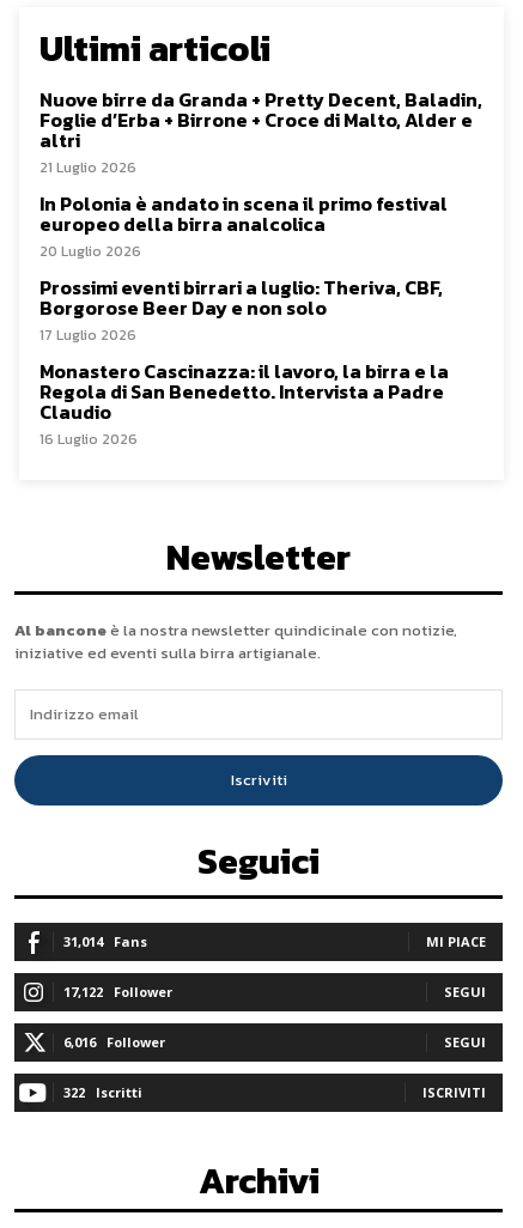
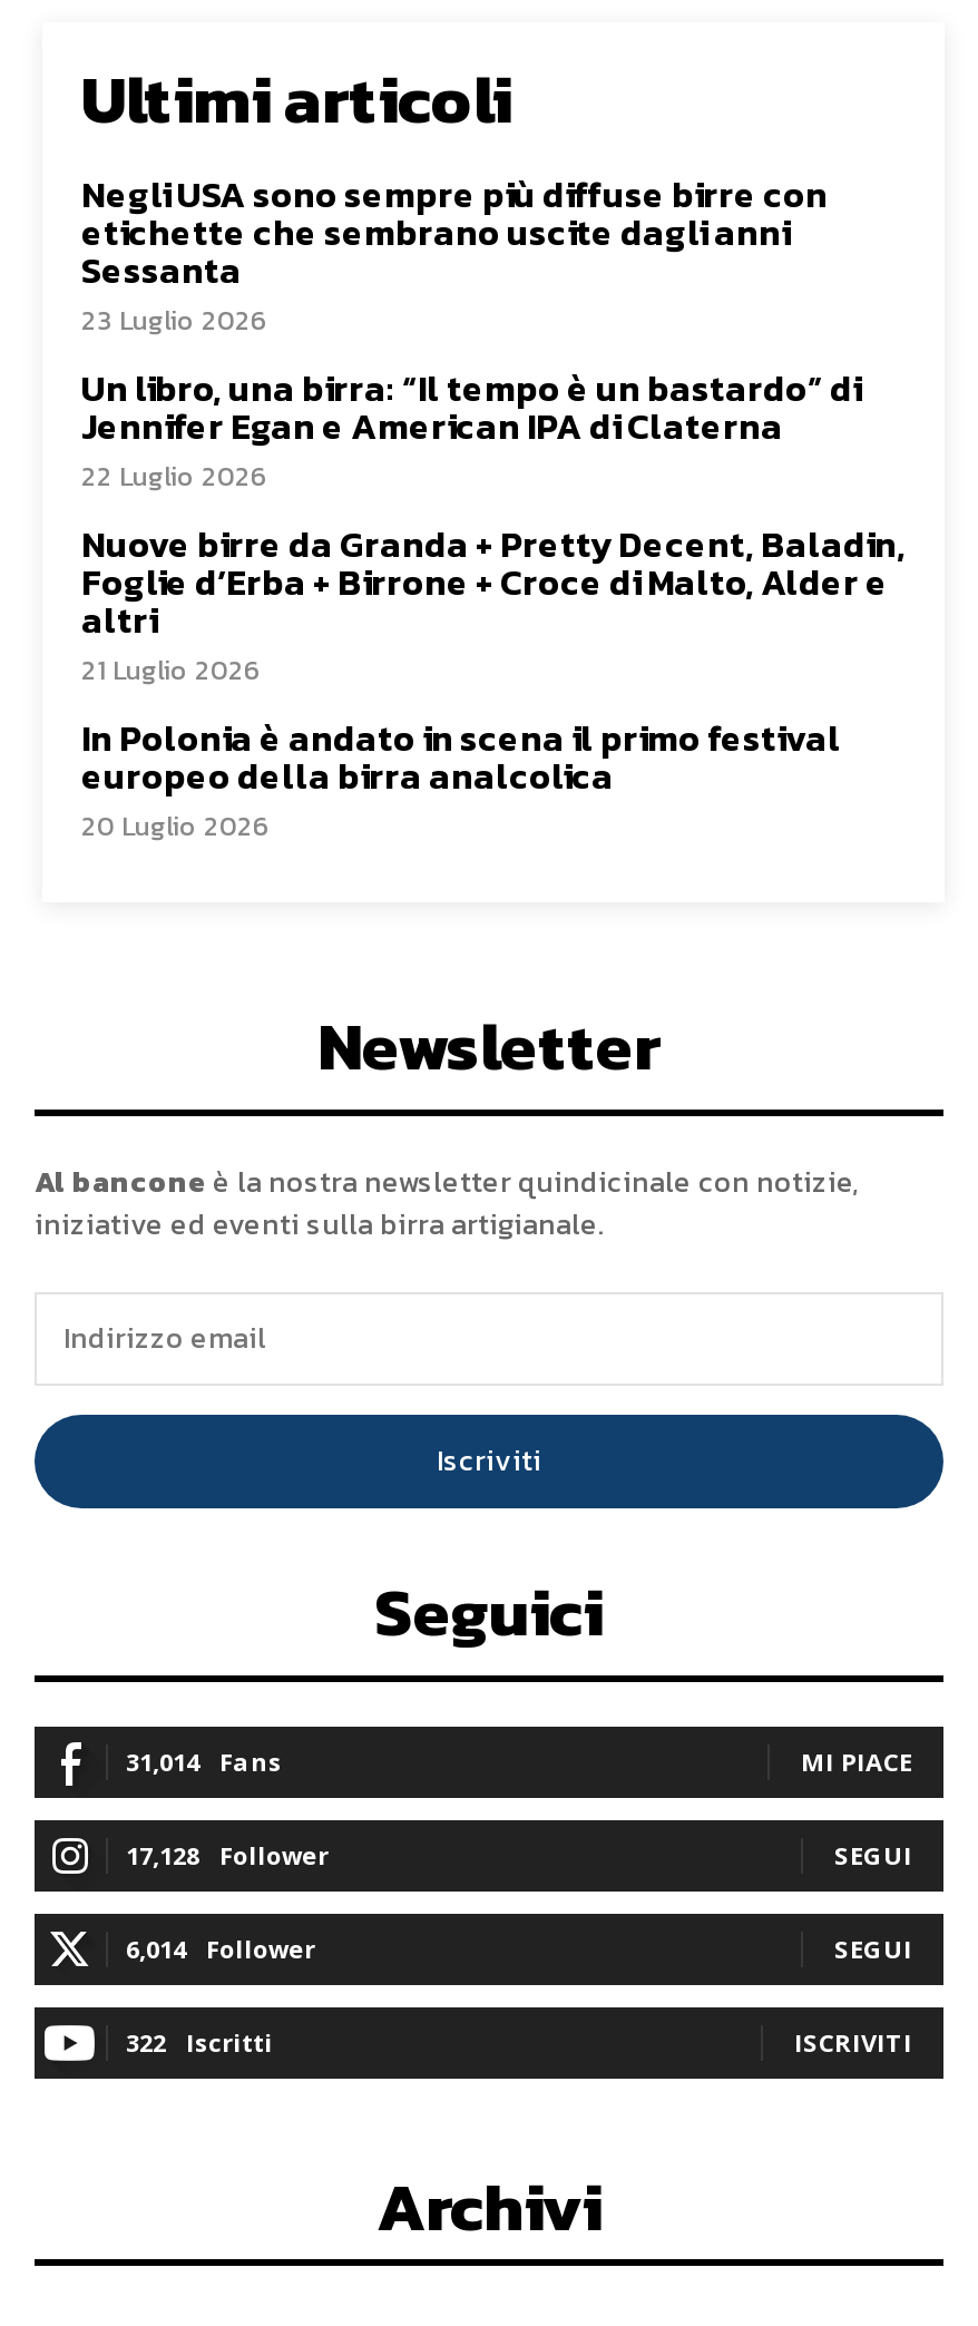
+ Negli USA sono sempre più diffuse birre con
+ etichette che sembrano uscite dagli anni
+ Sessanta
+ 23 Luglio 2026
+ Un libro, una birra: “Il tempo è un bastardo” di
+ Jennifer Egan e American IPA di Claterna
+ 22 Luglio 2026

moved down: Nuove birre da Granda + Pretty Decent, Baladin, | Foglie d’Erba + Birrone + Croce di Malto, Alder e | altri | 21 Luglio 2026 | In Polonia è andato in scena il primo festival | europeo della birra analcolica | 20 Luglio 2026

- Prossimi eventi birrari a luglio: Theriva, CBF,
- Borgorose Beer Day e non solo
- 17 Luglio 2026
- Monastero Cascinazza: il lavoro, la birra e la
- Regola di San Benedetto. Intervista a Padre
- Claudio
- 16 Luglio 2026

- 17,122 Follower
+ 17,128 Follower

- 6,016 Follower
+ 6,014 Follower
